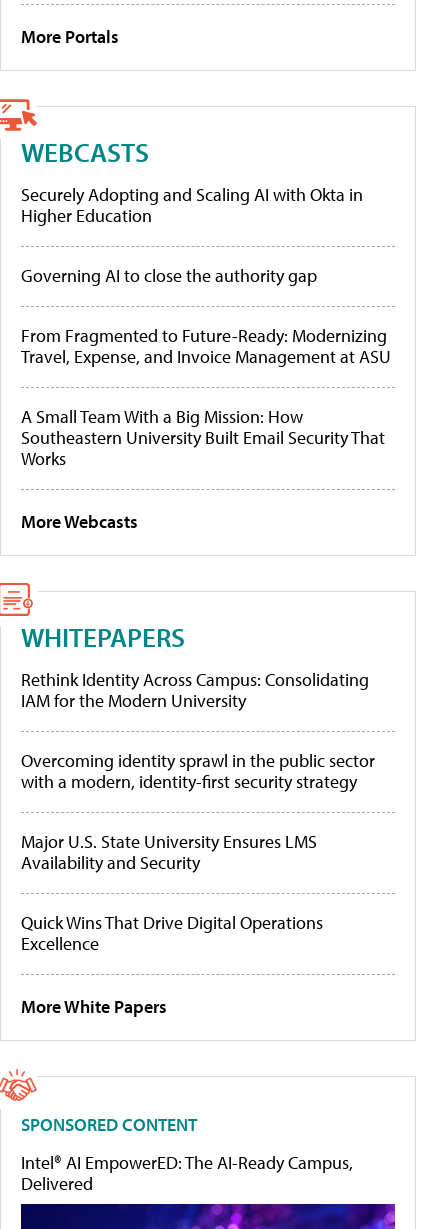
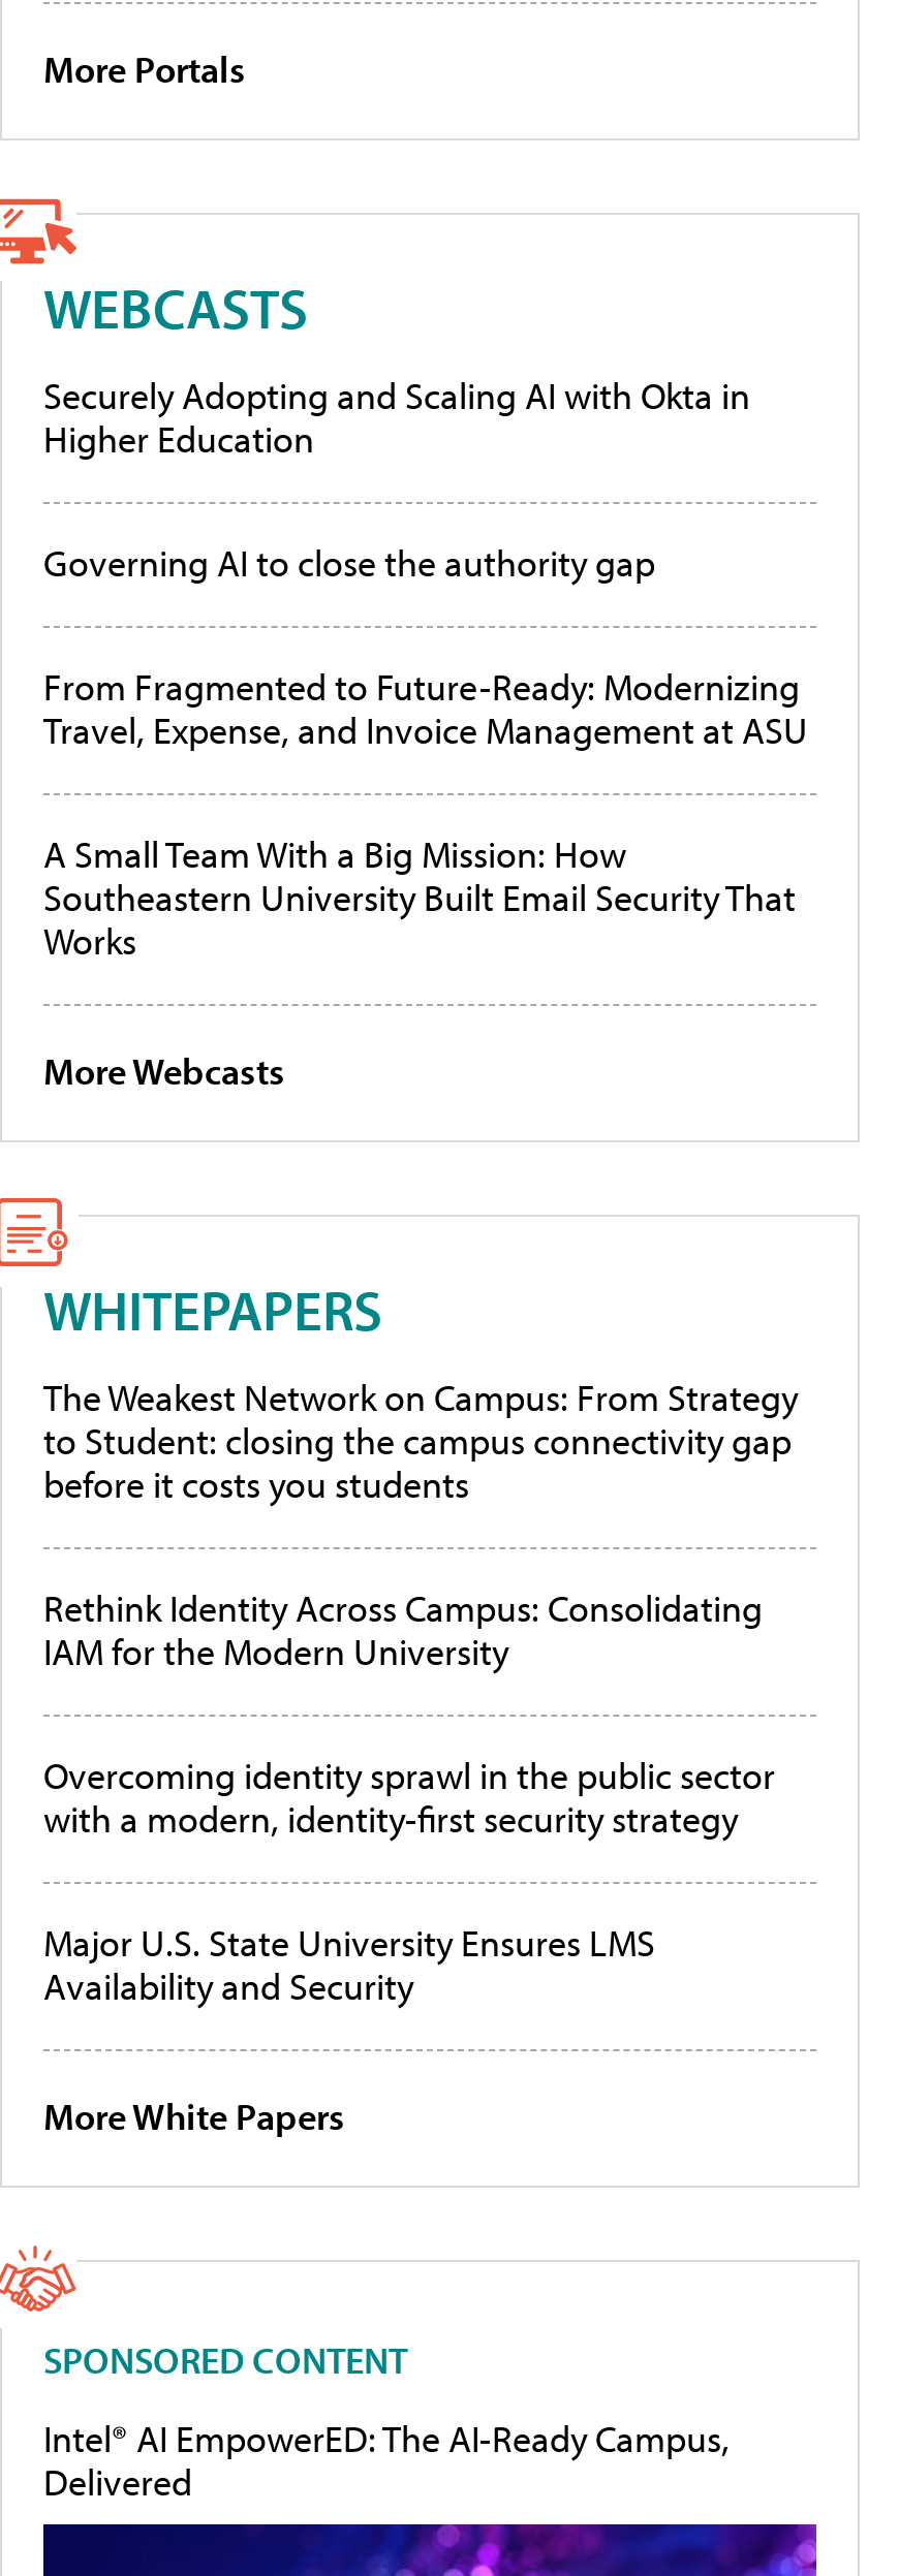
+ The Weakest Network on Campus: From Strategy
+ to Student: closing the campus connectivity gap
+ before it costs you students

moved down: Rethink Identity Across Campus: Consolidating | IAM for the Modern University | Overcoming identity sprawl in the public sector | with a modern, identity-first security strategy | Major U.S. State University Ensures LMS | Availability and Security

- Quick Wins That Drive Digital Operations
- Excellence
